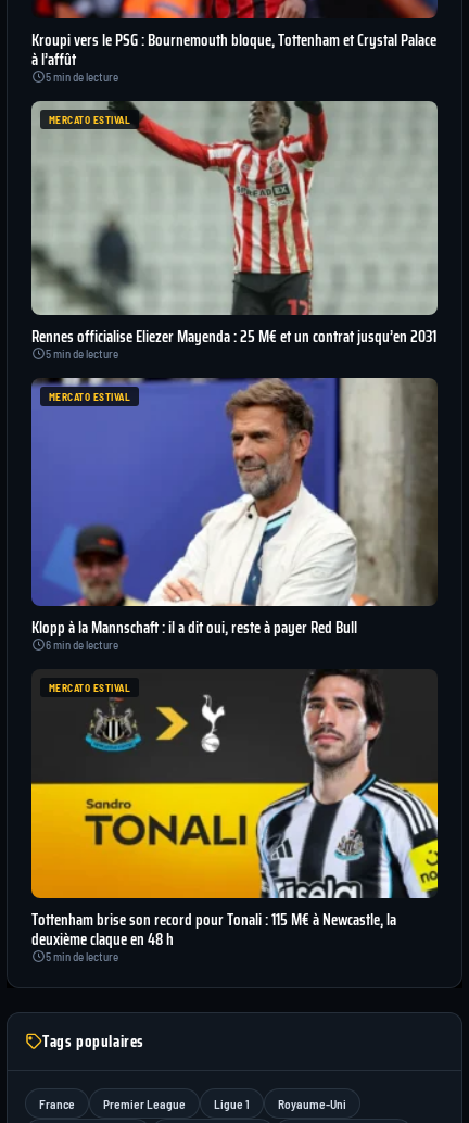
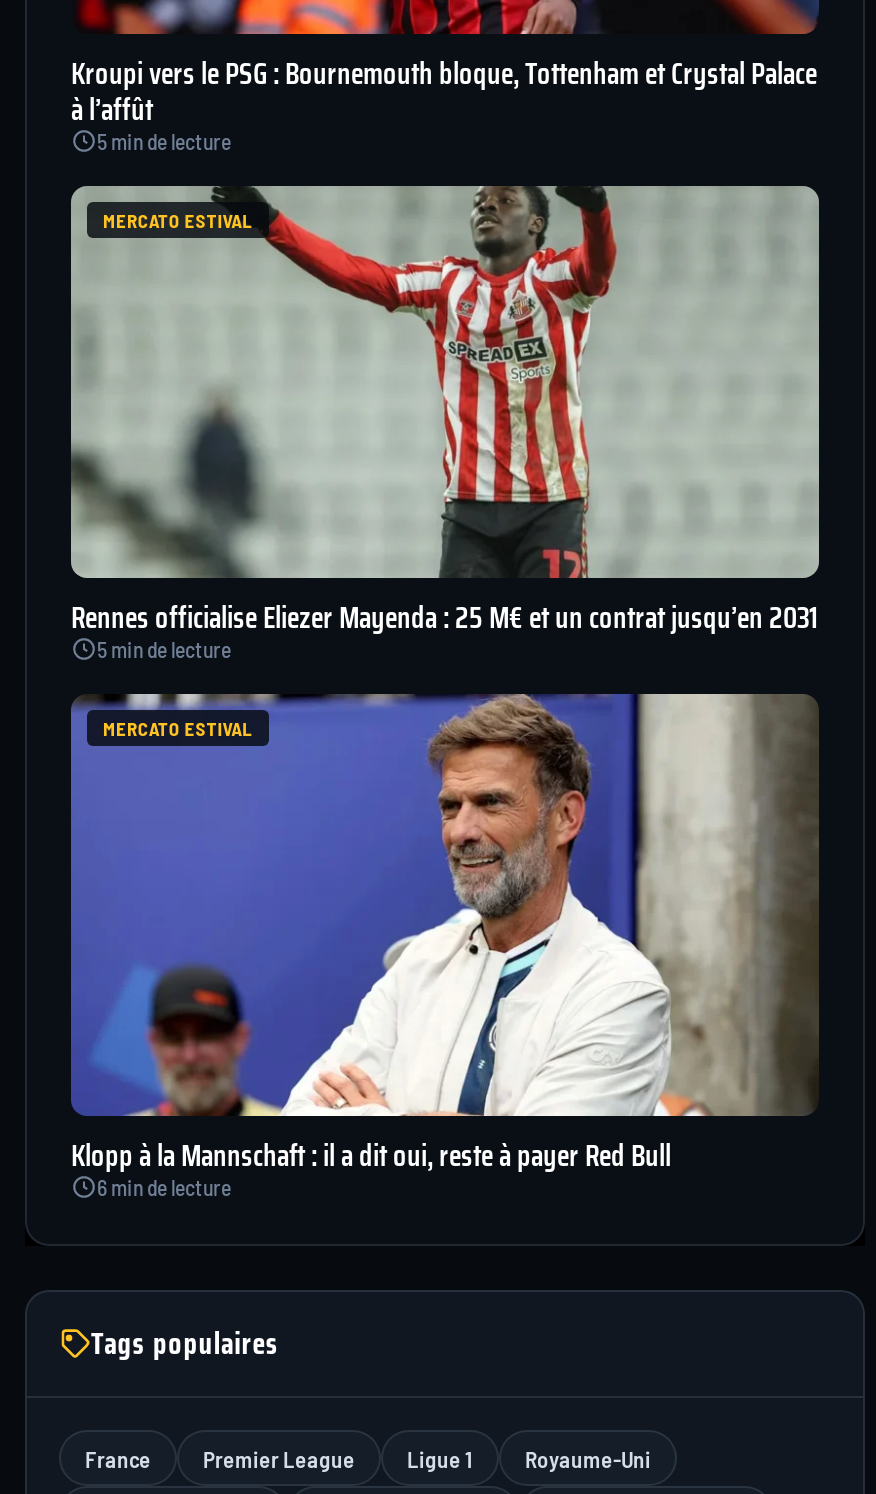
- [image]
- MERCATO ESTIVAL

- Tottenham brise son record pour Tonali : 115 M€ à Newcastle, la
- deuxième claque en 48 h
- 5 min de lecture
